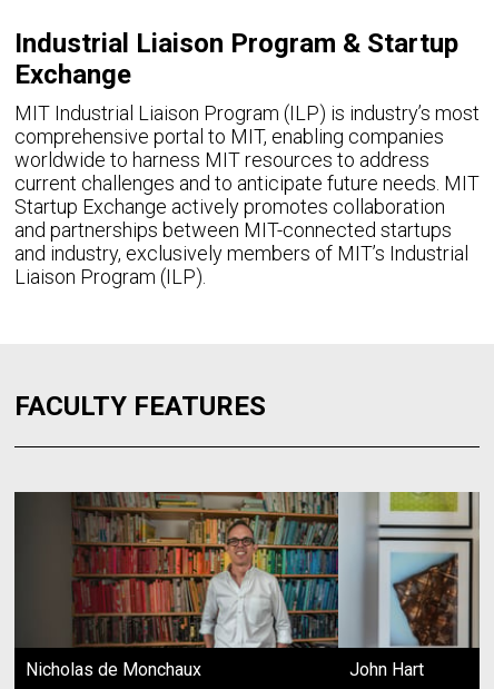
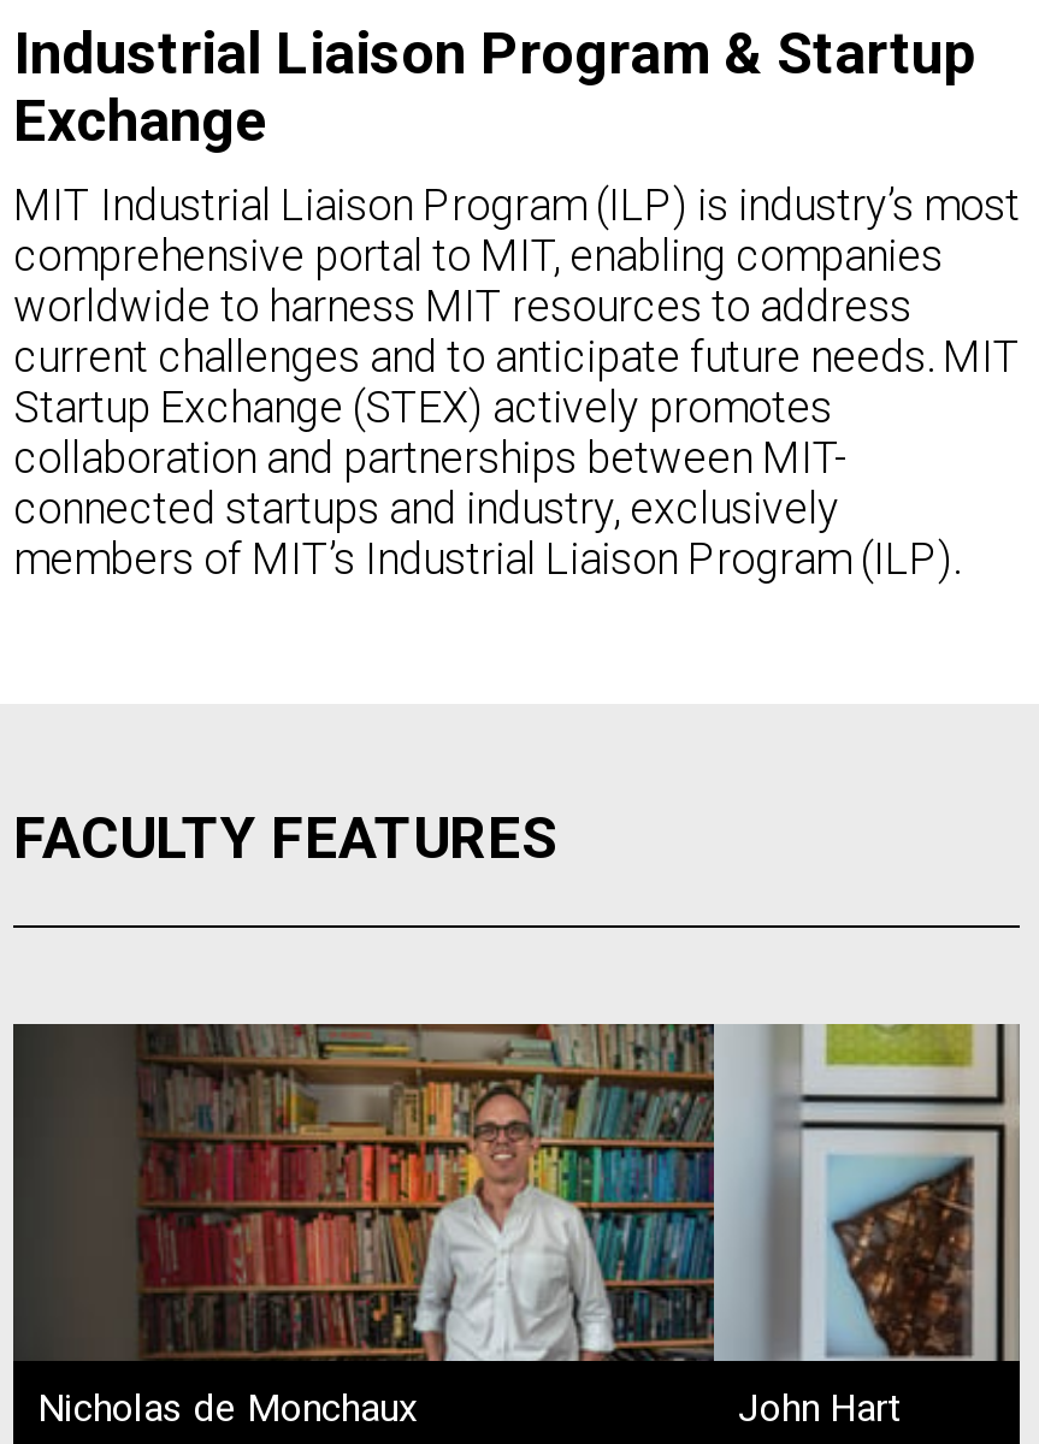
- Startup Exchange actively promotes collaboration
- and partnerships between MIT-connected startups
- and industry, exclusively members of MIT’s Industrial
- Liaison Program (ILP).
+ Startup Exchange (STEX) actively promotes
+ collaboration and partnerships between MIT-
+ connected startups and industry, exclusively
+ members of MIT’s Industrial Liaison Program (ILP).
